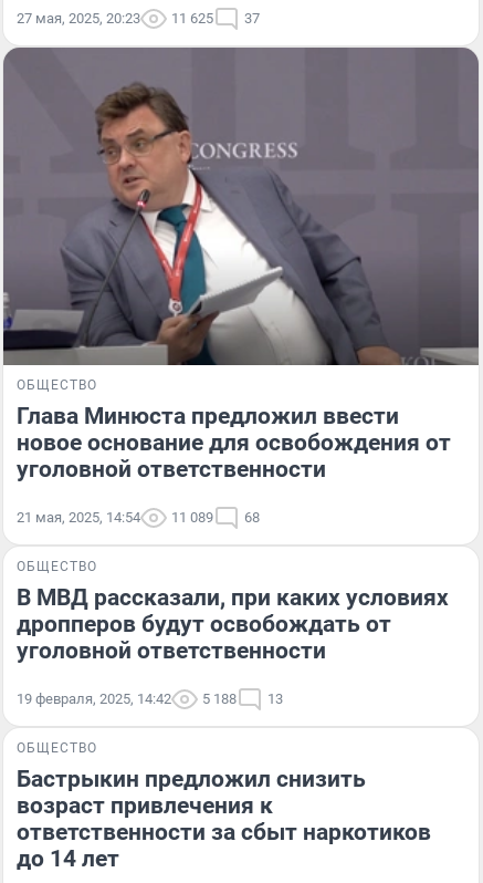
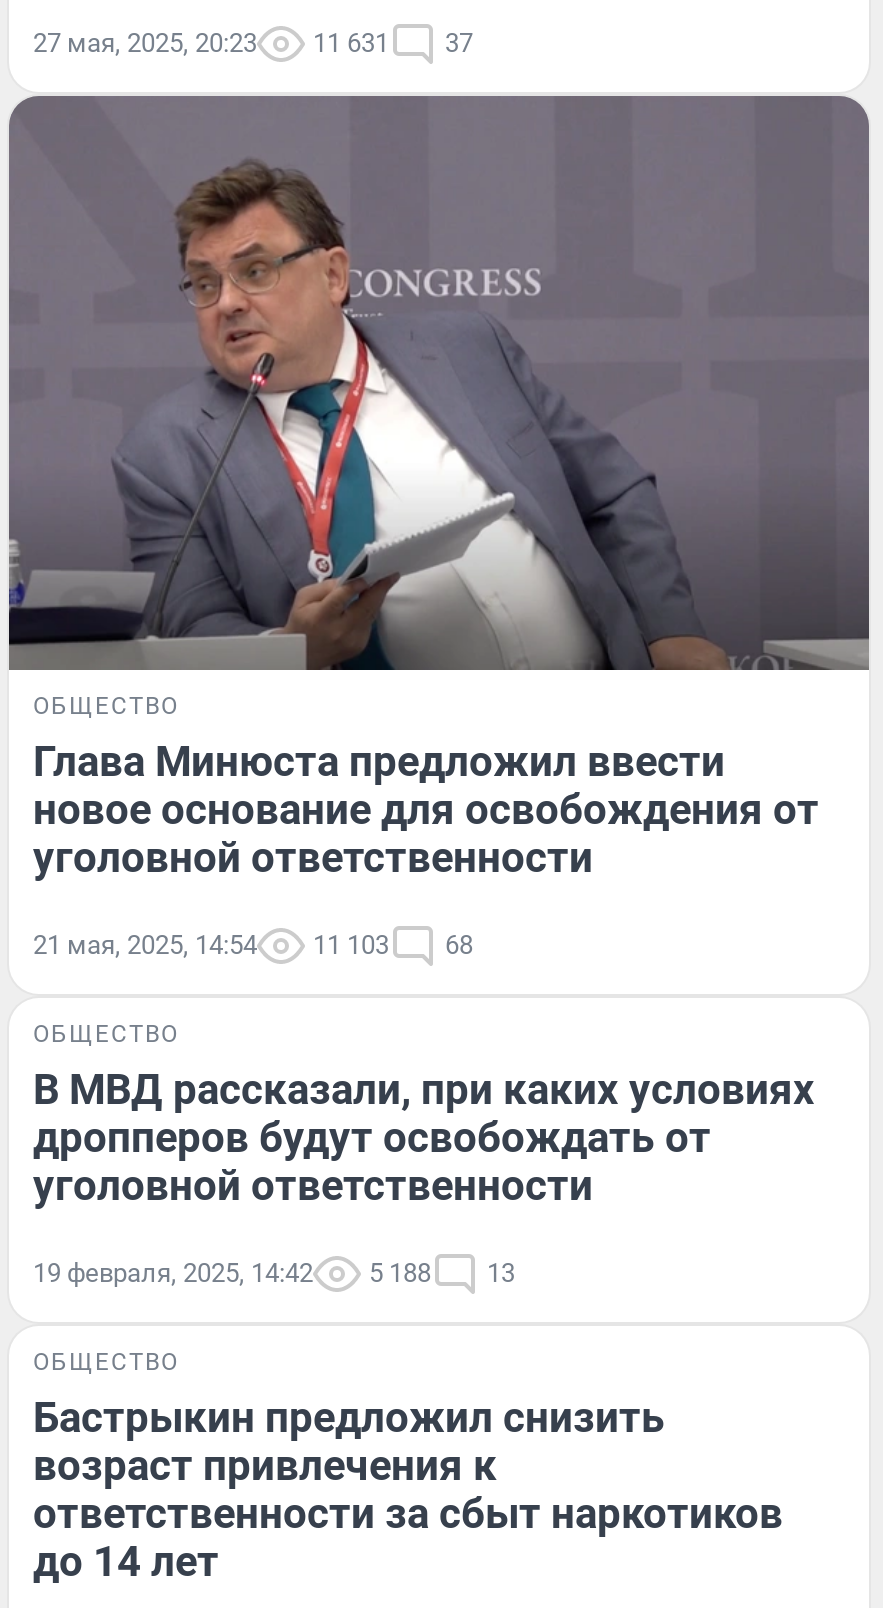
- 27 мая, 2025, 20:23 11 625 37
+ 27 мая, 2025, 20:23 11 631 37

- 21 мая, 2025, 14:54 11 089 68
+ 21 мая, 2025, 14:54 11 103 68
